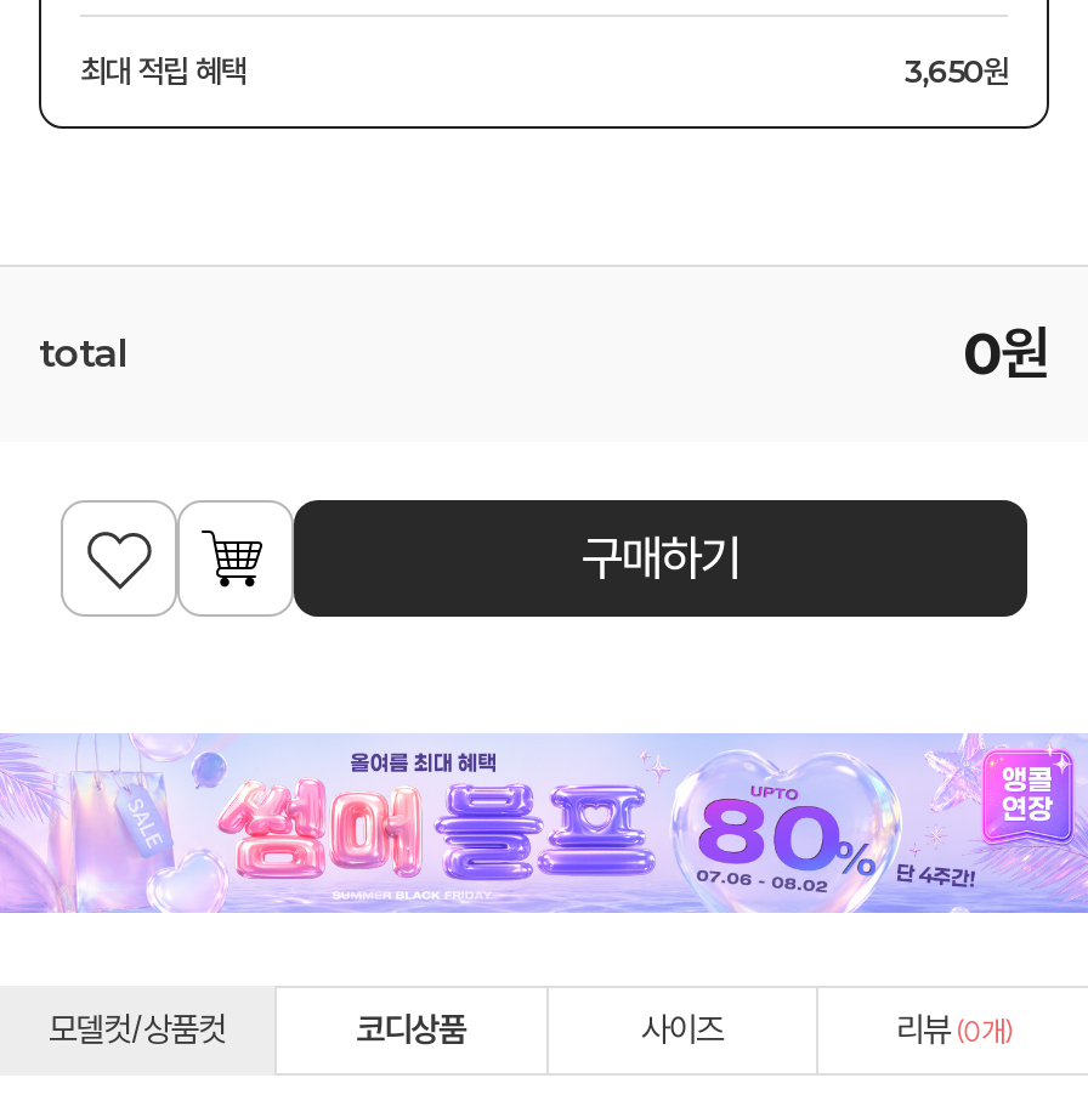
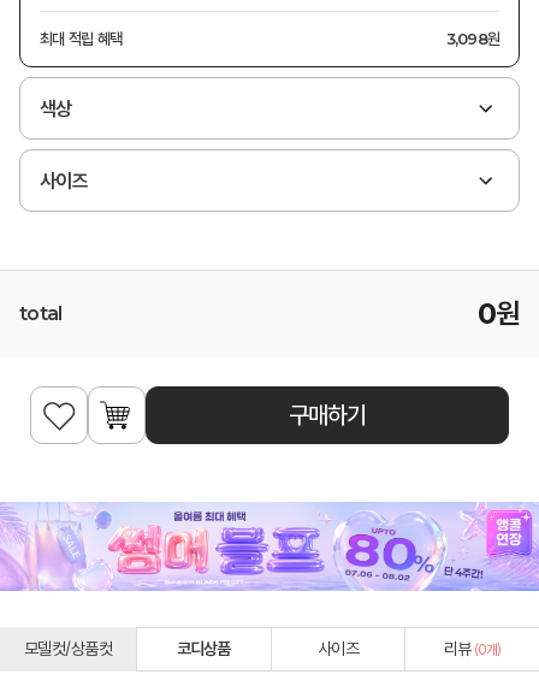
- 3,650원
+ 3,098원
+ 색상
+ 사이즈
